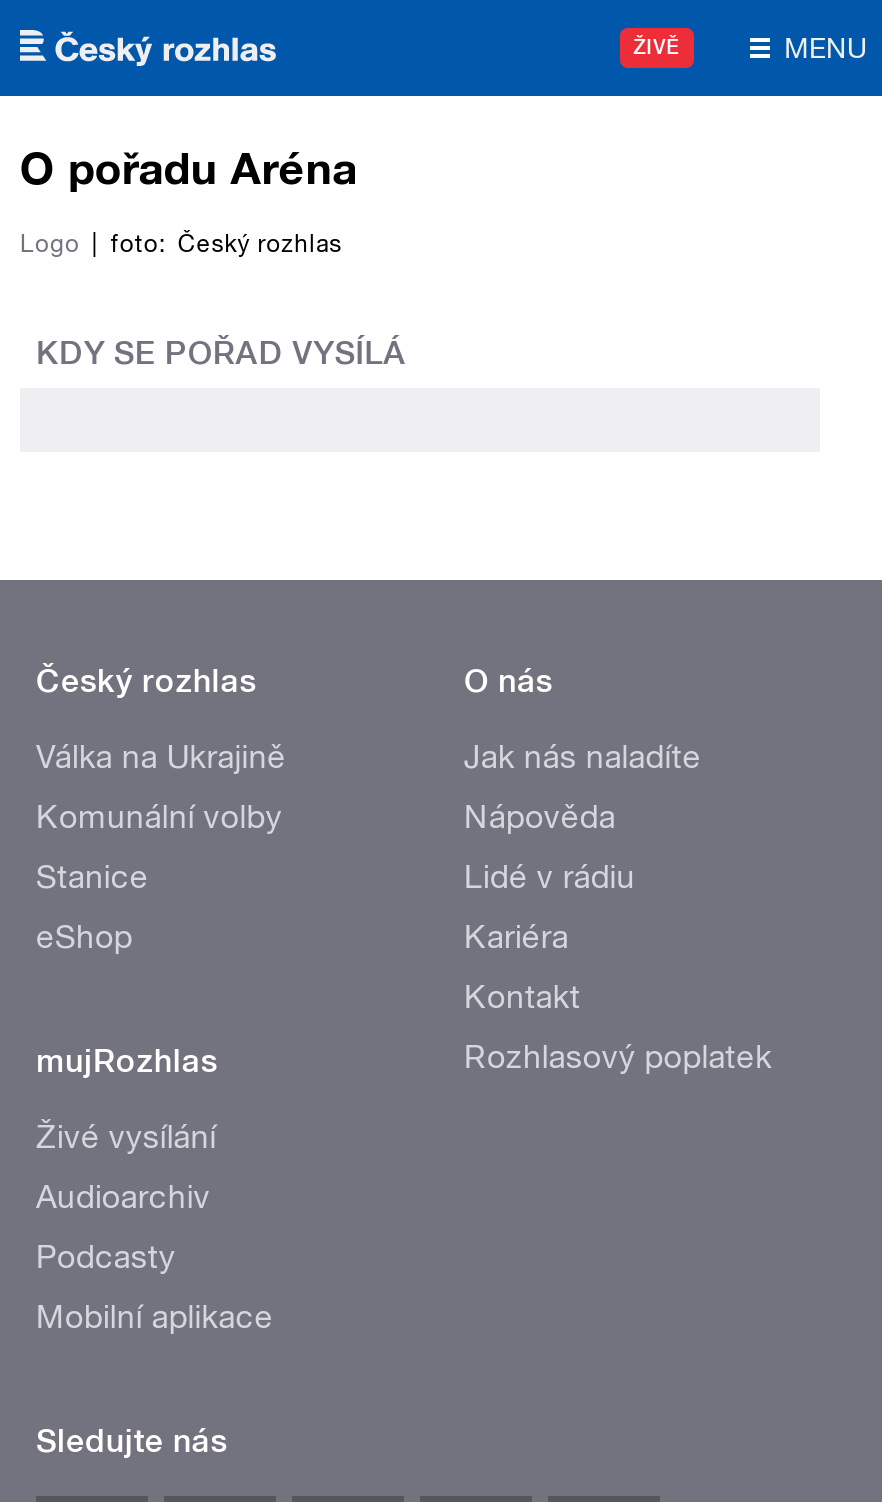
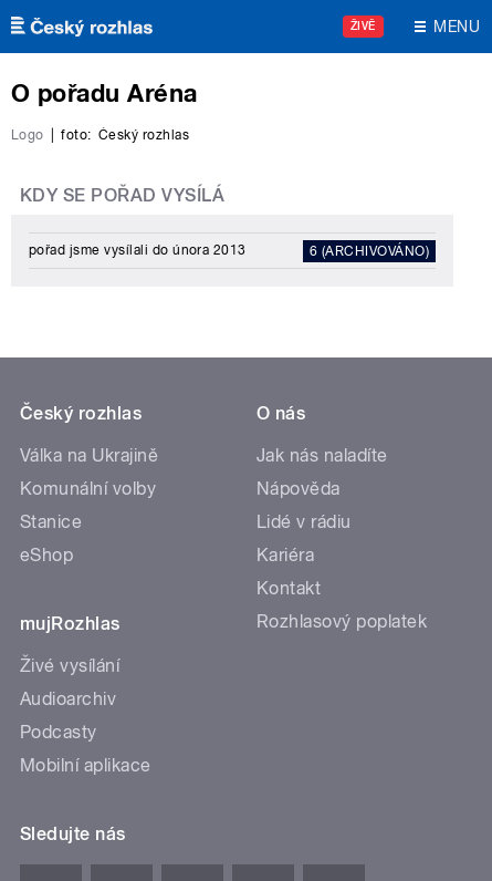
+ pořad jsme vysílali do února 2013
+ 6 (ARCHIVOVÁNO)
